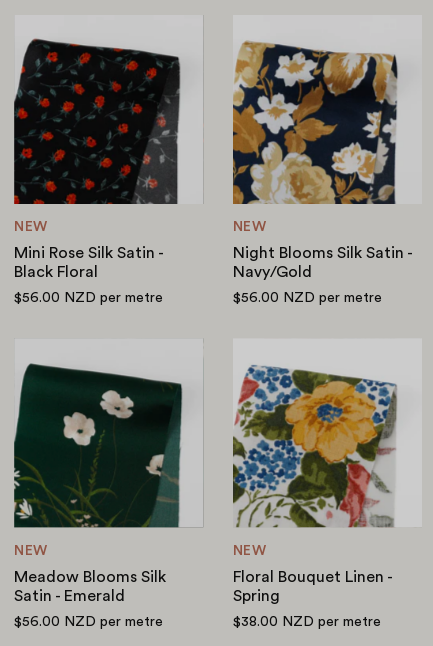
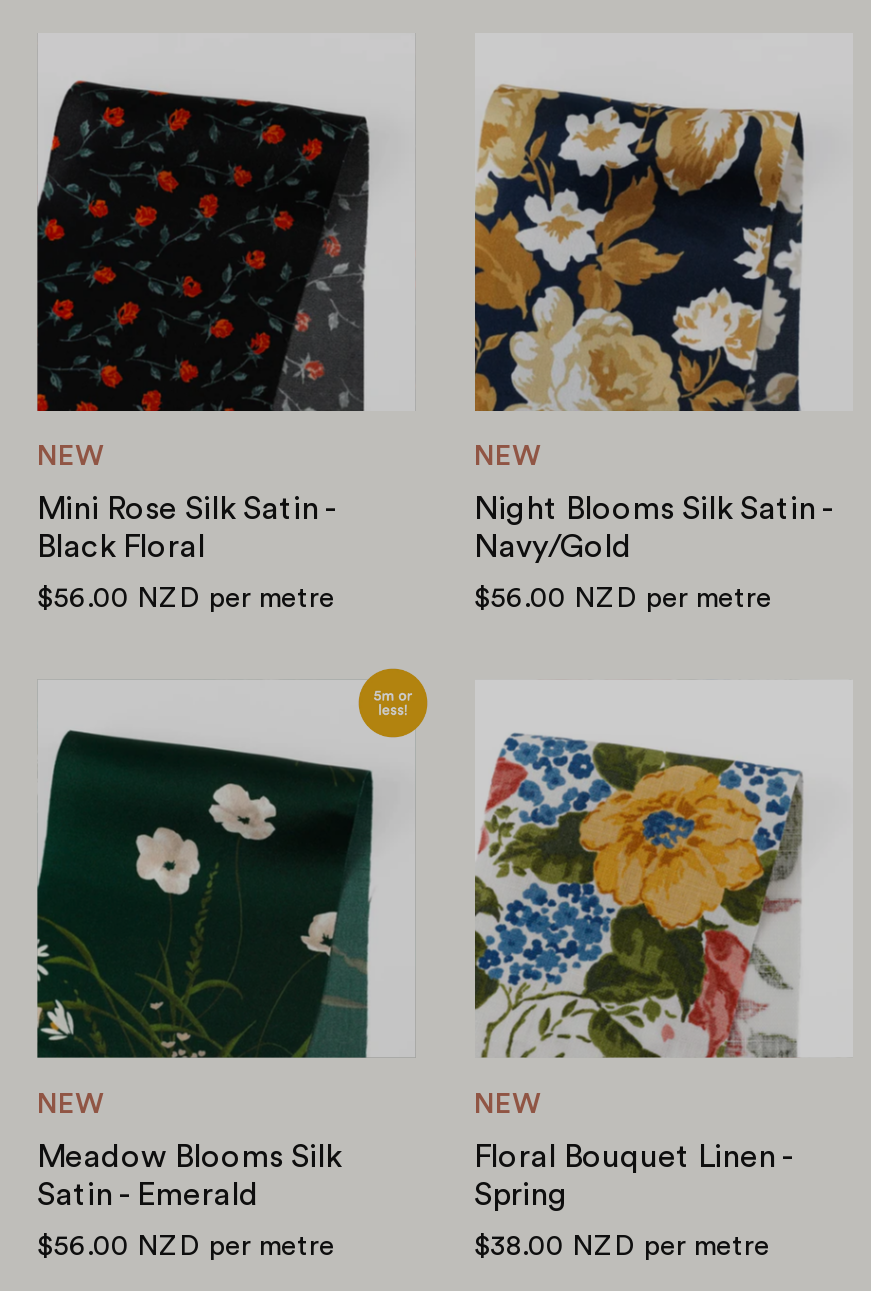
+ [image]
